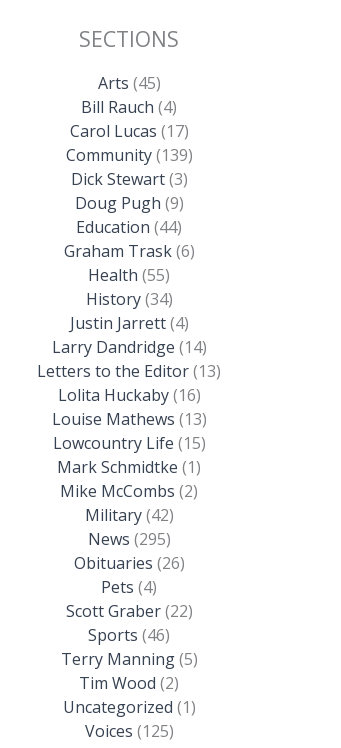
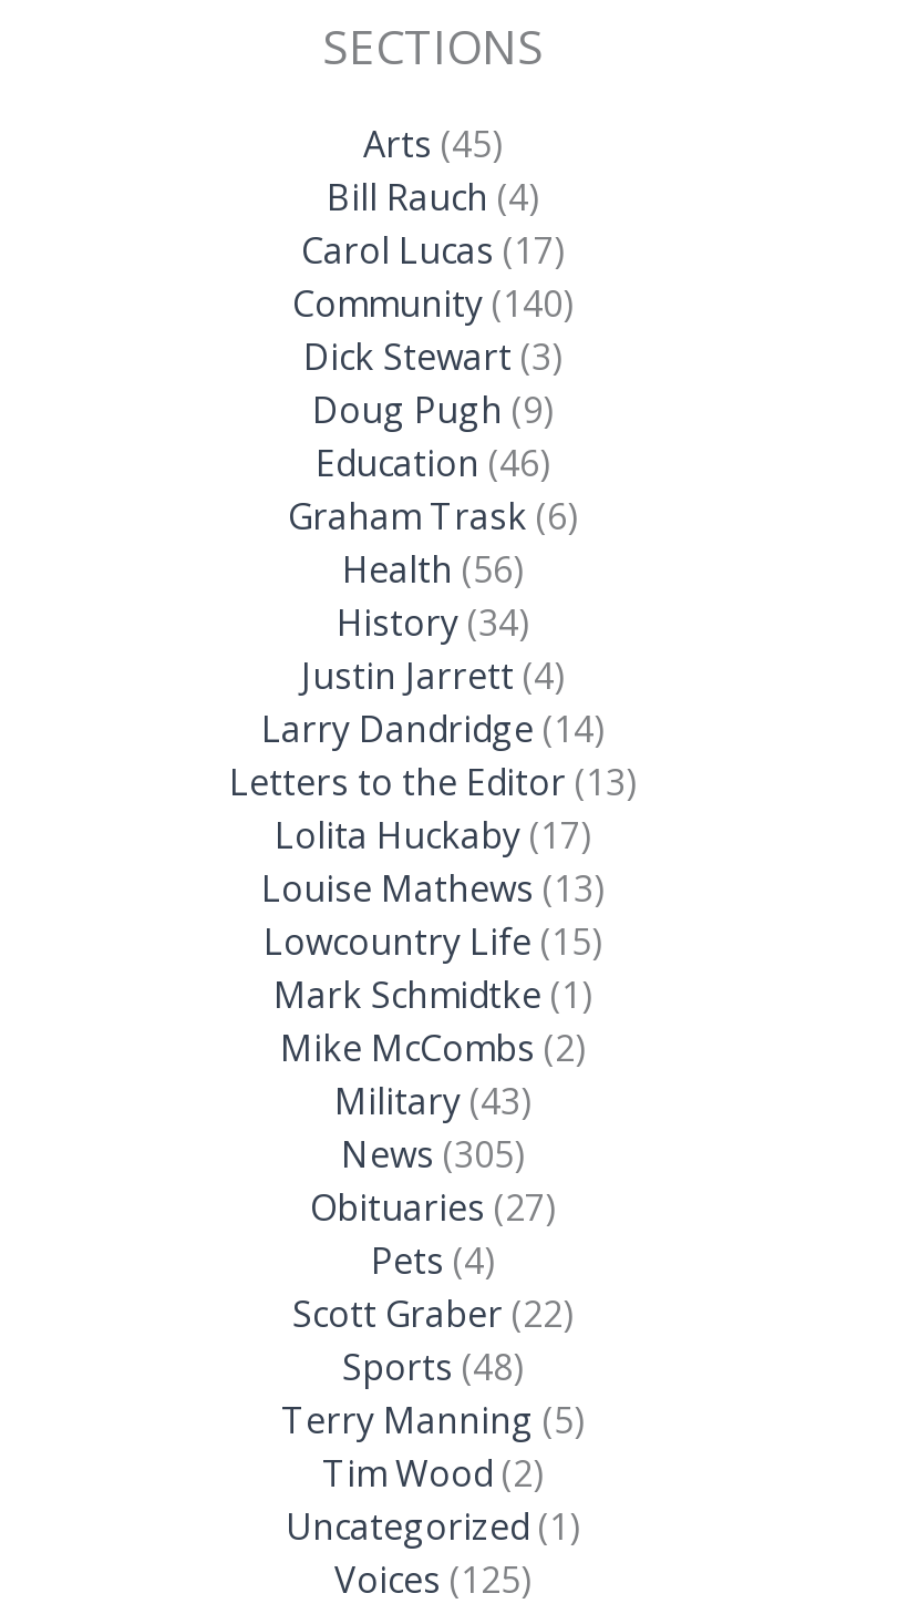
- Community (139)
+ Community (140)

- Education (44)
+ Education (46)

- Health (55)
+ Health (56)

- Lolita Huckaby (16)
+ Lolita Huckaby (17)

- Military (42)
+ Military (43)

- News (295)
+ News (305)

- Obituaries (26)
+ Obituaries (27)

- Sports (46)
+ Sports (48)
